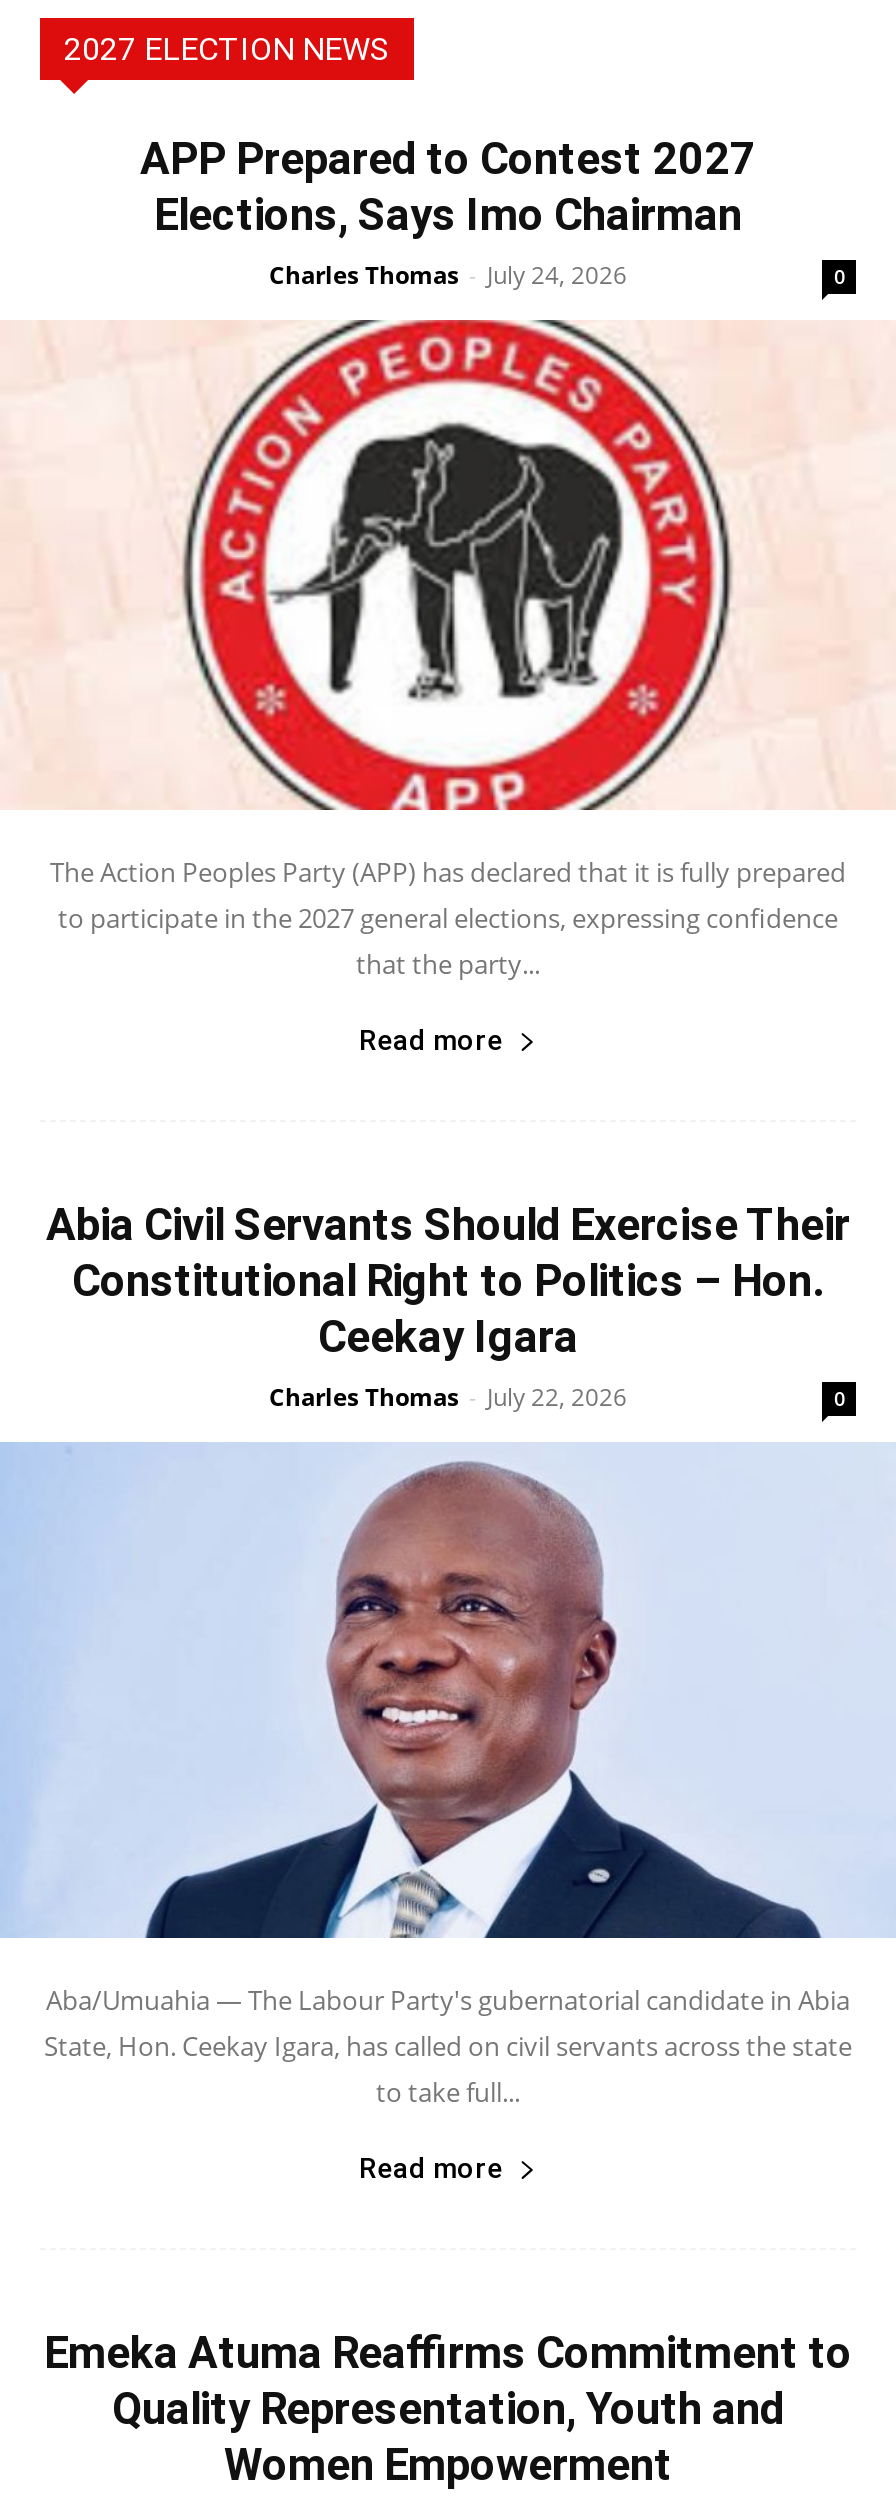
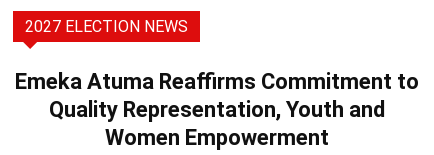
- APP Prepared to Contest 2027
- Elections, Says Imo Chairman
- Charles Thomas - July 24, 2026
- 0

- [image]
- The Action Peoples Party (APP) has declared that it is fully prepared
- to participate in the 2027 general elections, expressing confidence
- that the party...
- Read more

- Abia Civil Servants Should Exercise Their
- Constitutional Right to Politics – Hon.
- Ceekay Igara
- Charles Thomas - July 22, 2026
- 0

- [image]
- Aba/Umuahia — The Labour Party's gubernatorial candidate in Abia
- State, Hon. Ceekay Igara, has called on civil servants across the state
- to take full...
- Read more
